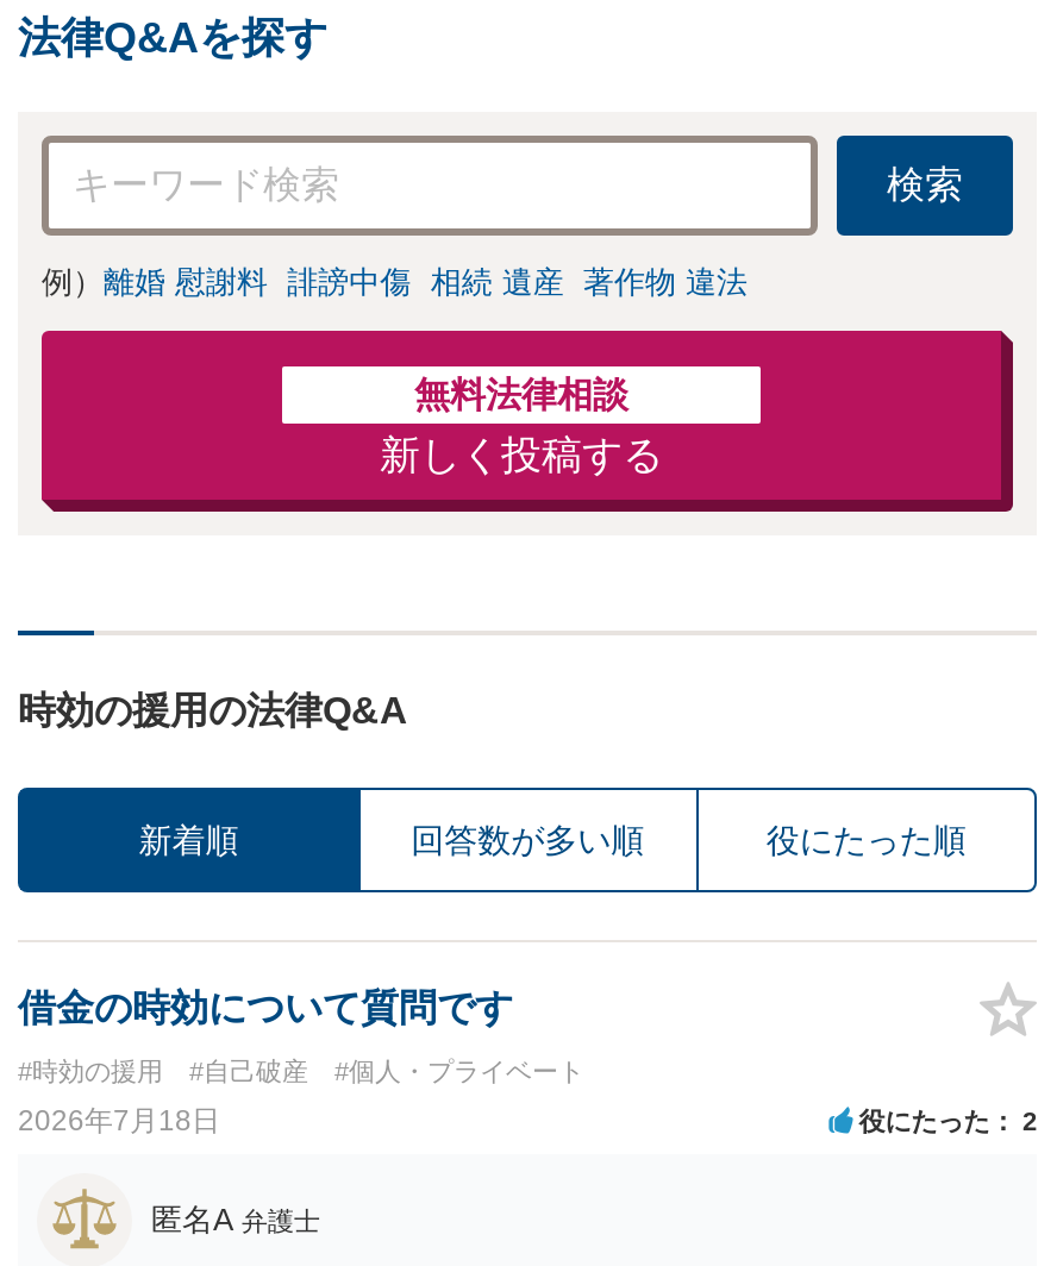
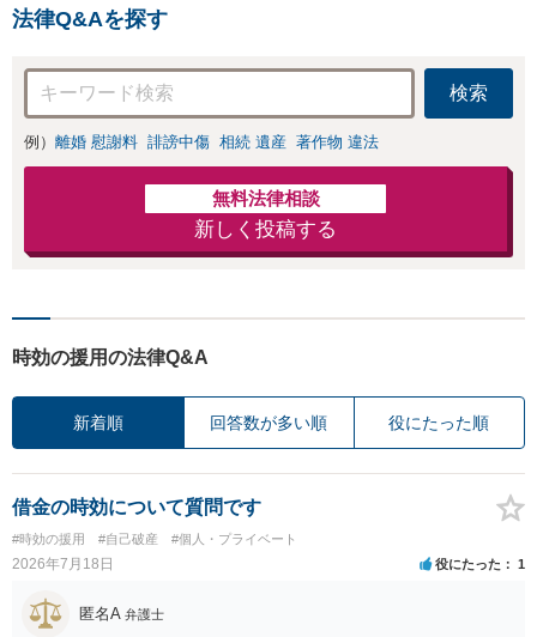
- 役にたった 2
+ 役にたった 1
